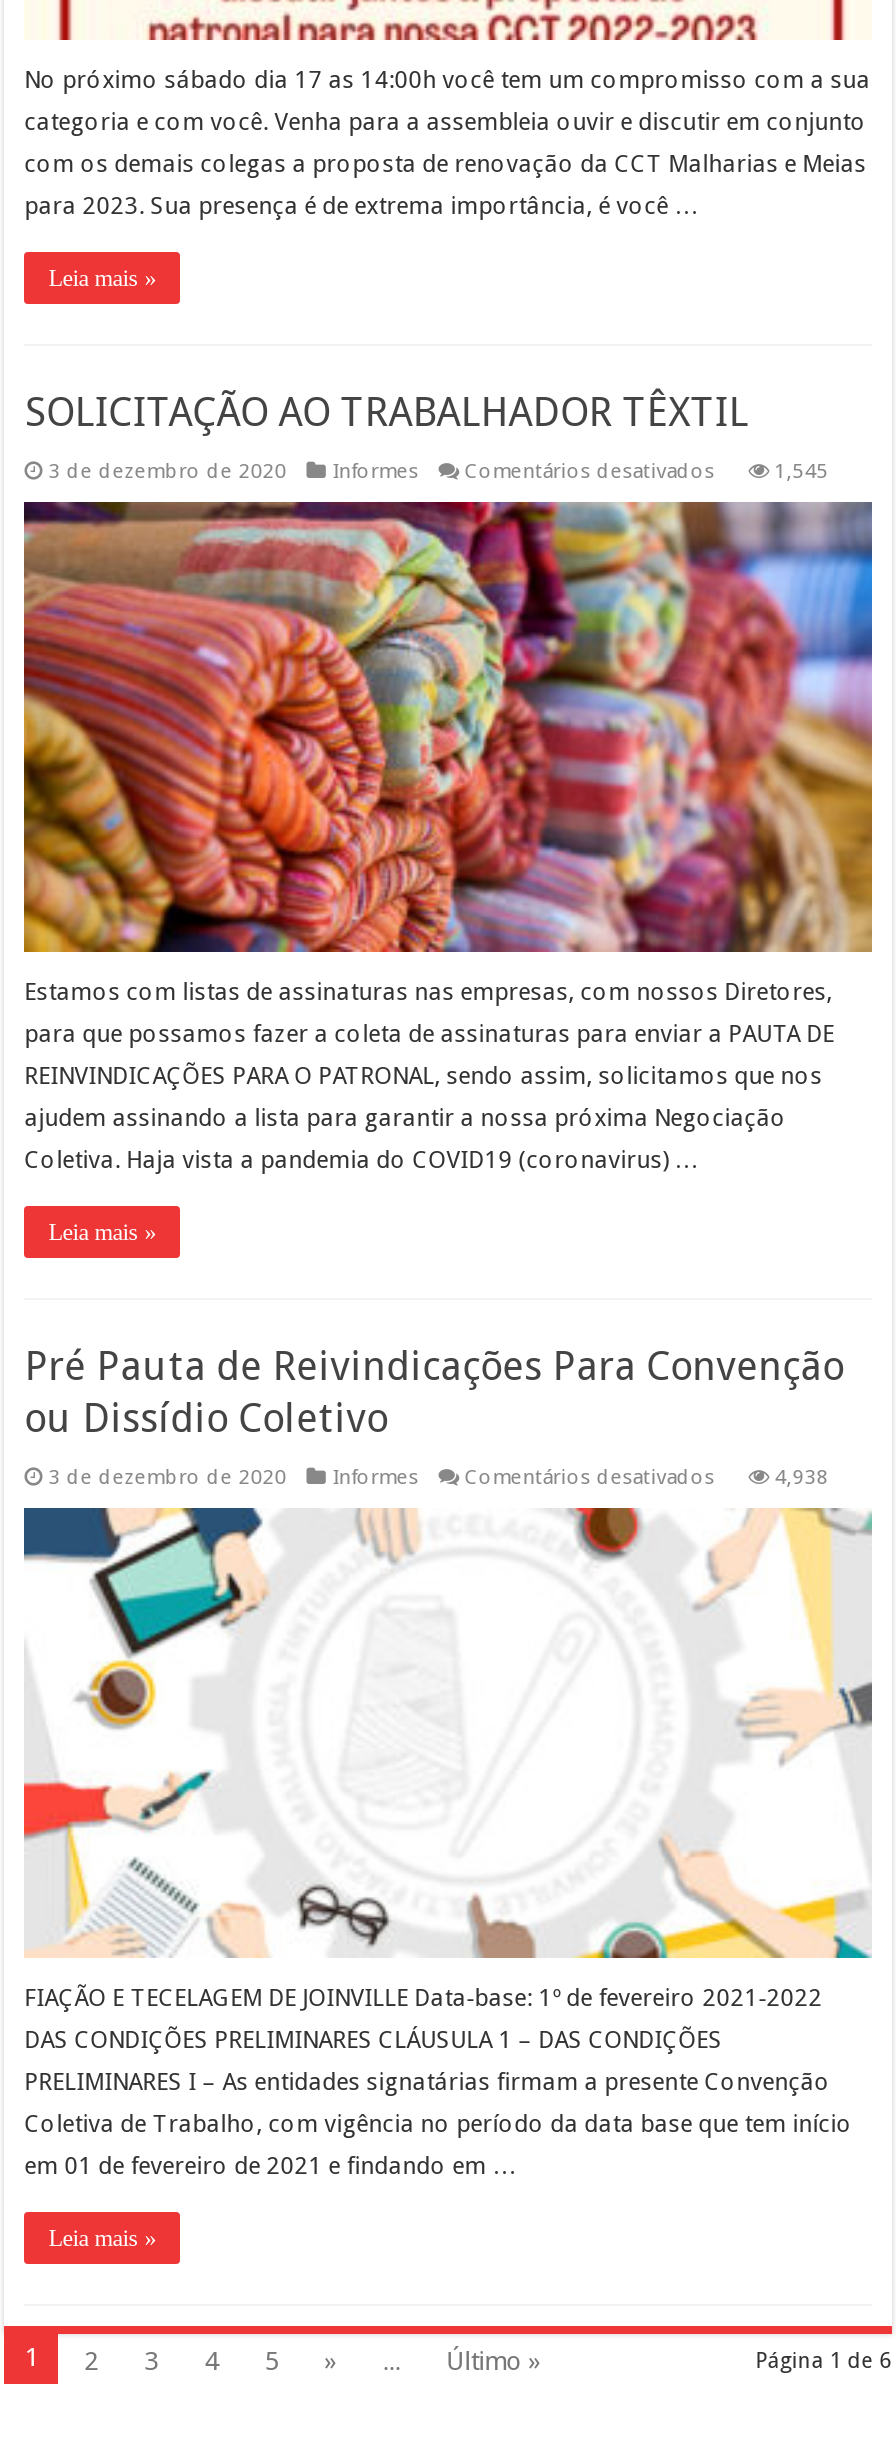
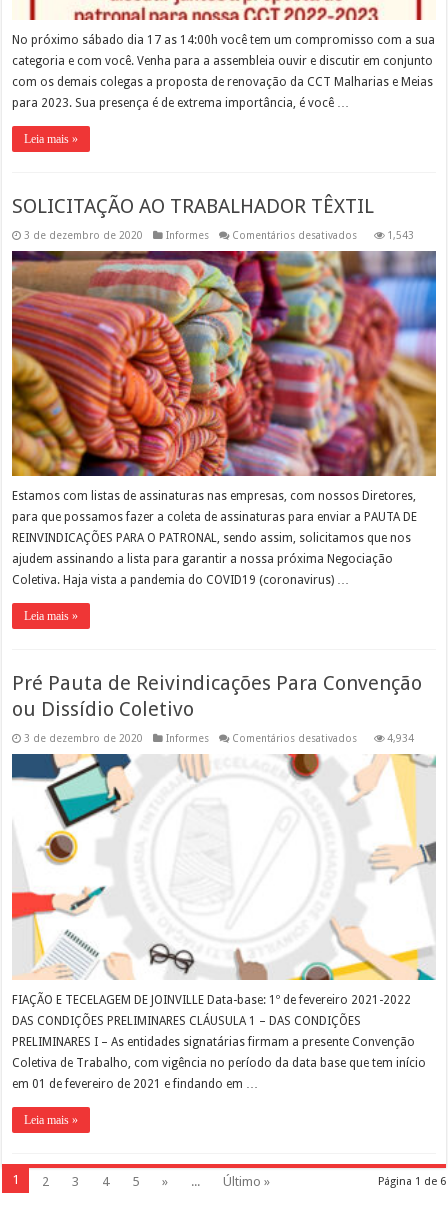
- 1,545
+ 1,543

- 4,938
+ 4,934
